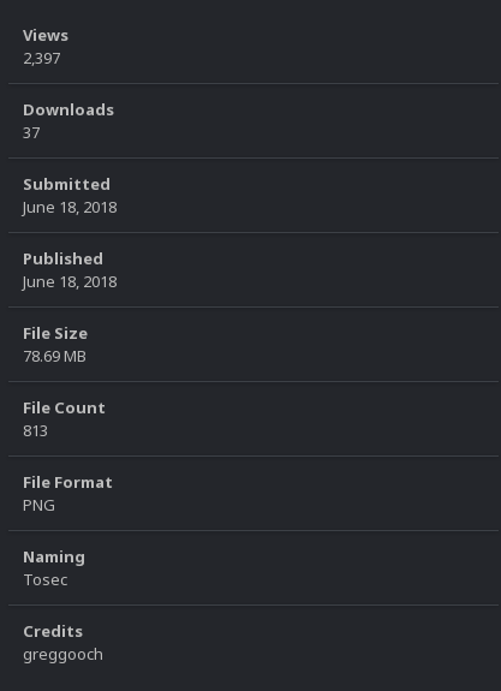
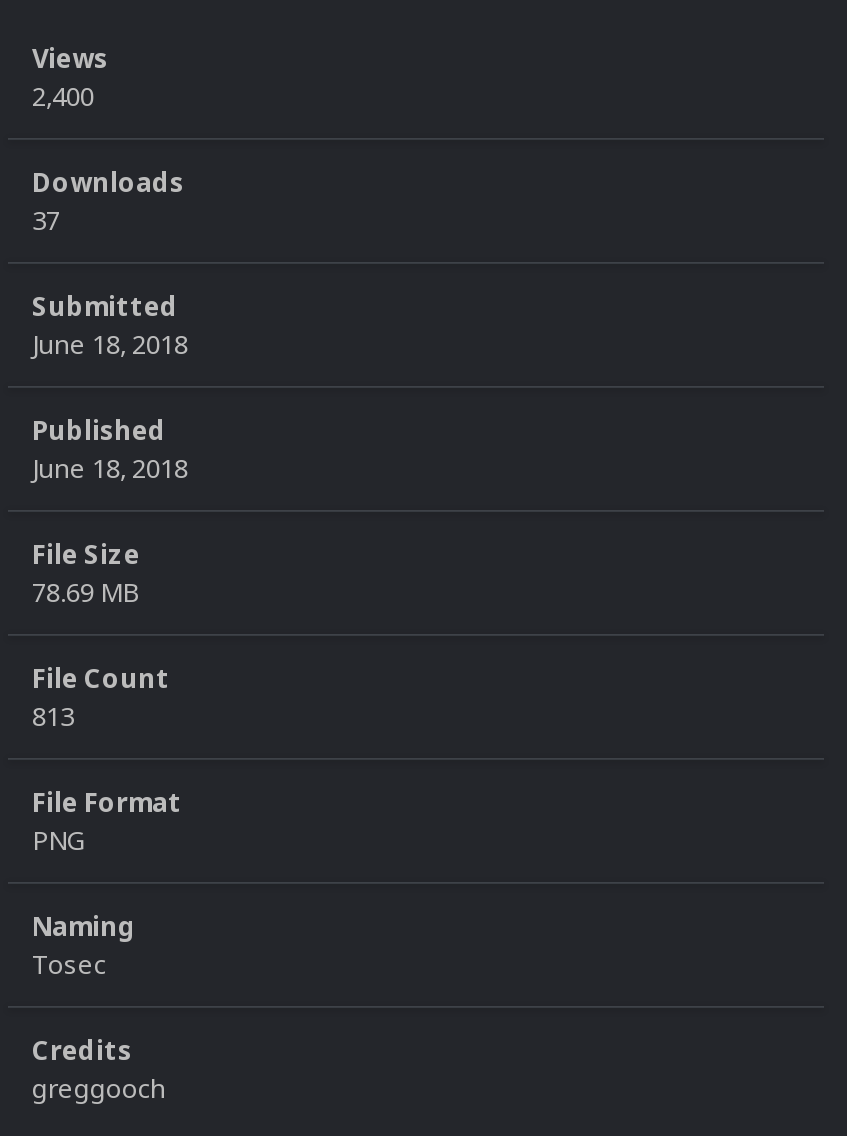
- 2,397
+ 2,400
